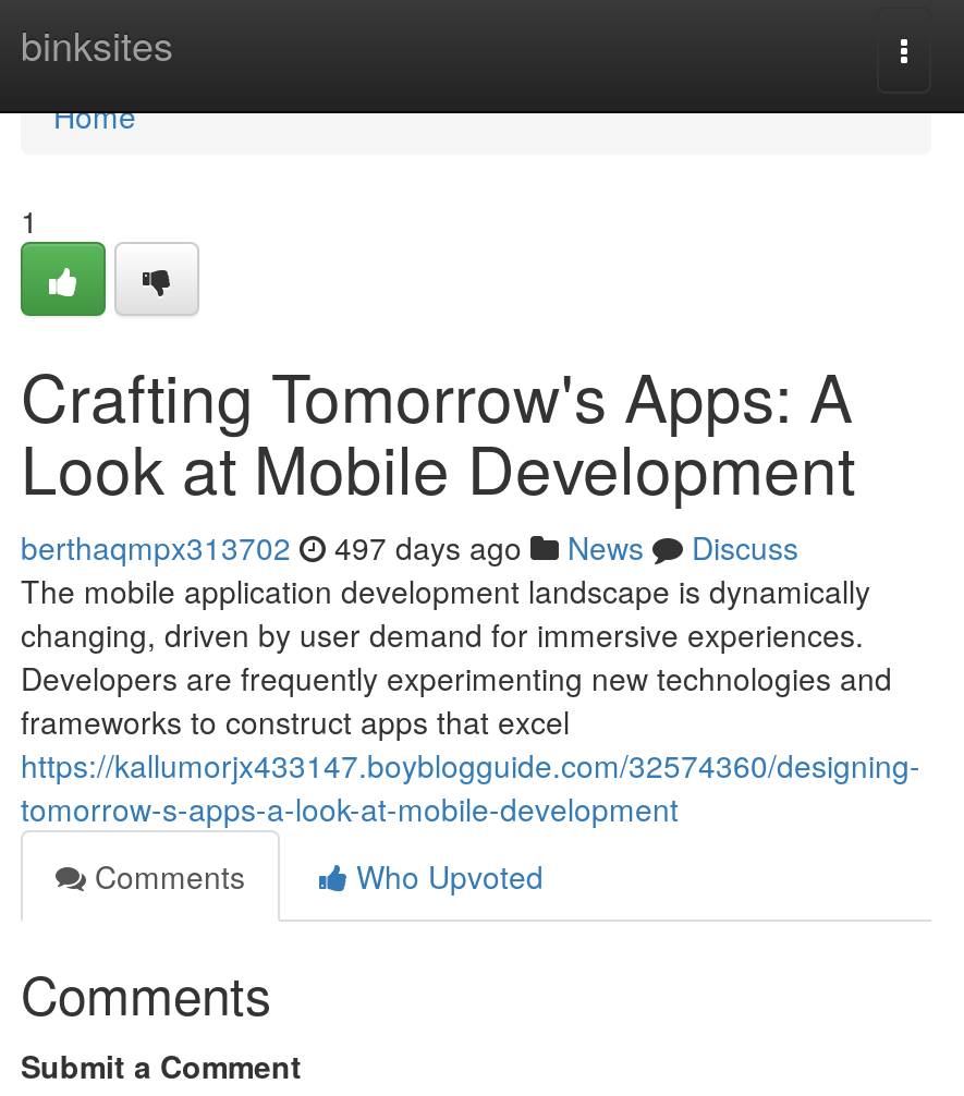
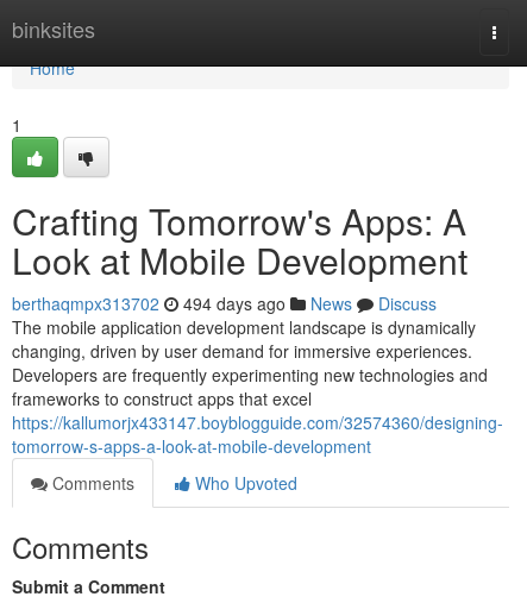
- berthaqmpx313702 497 days ago News Discuss
+ berthaqmpx313702 494 days ago News Discuss
